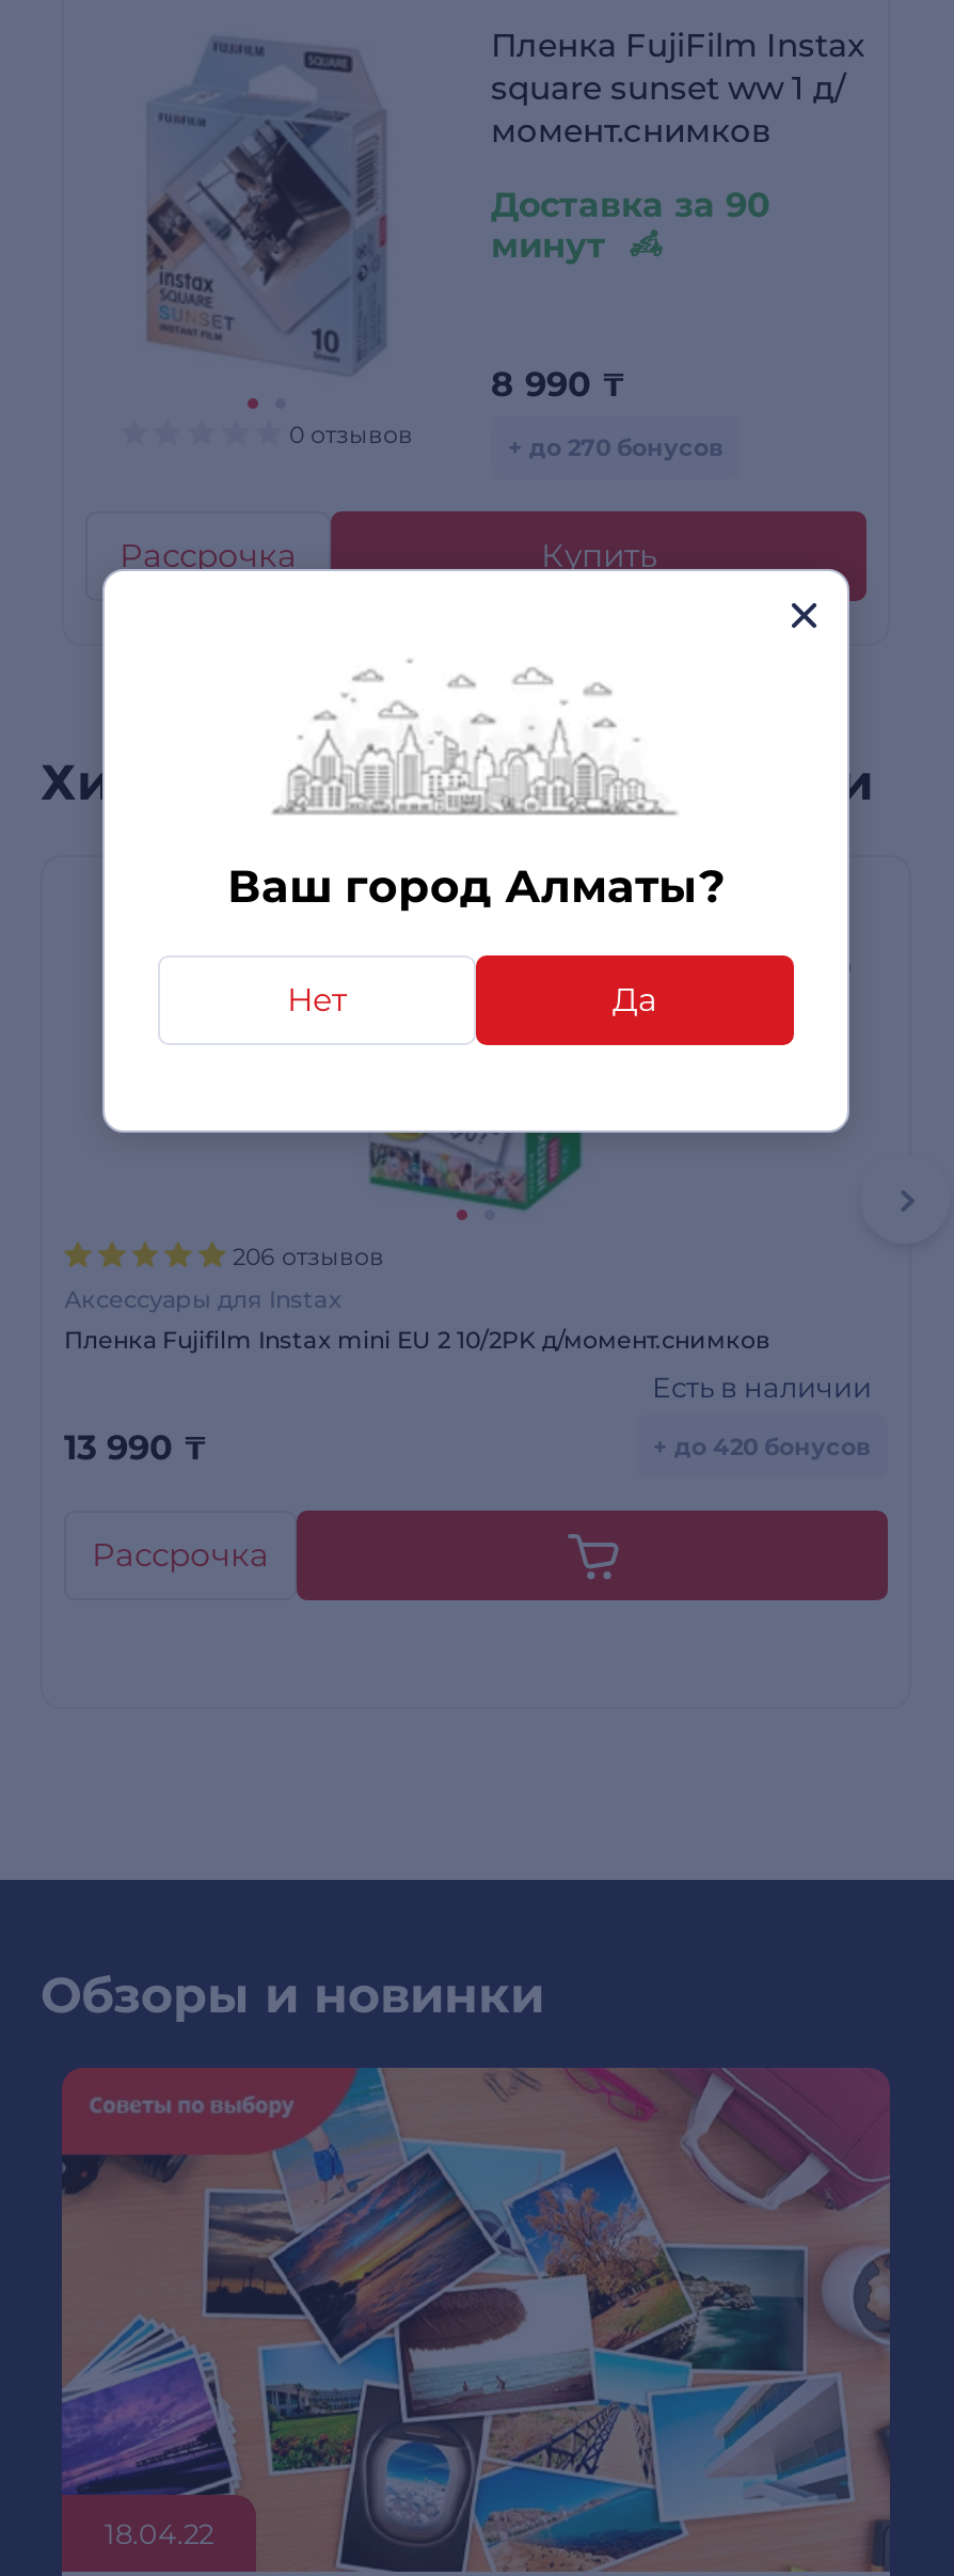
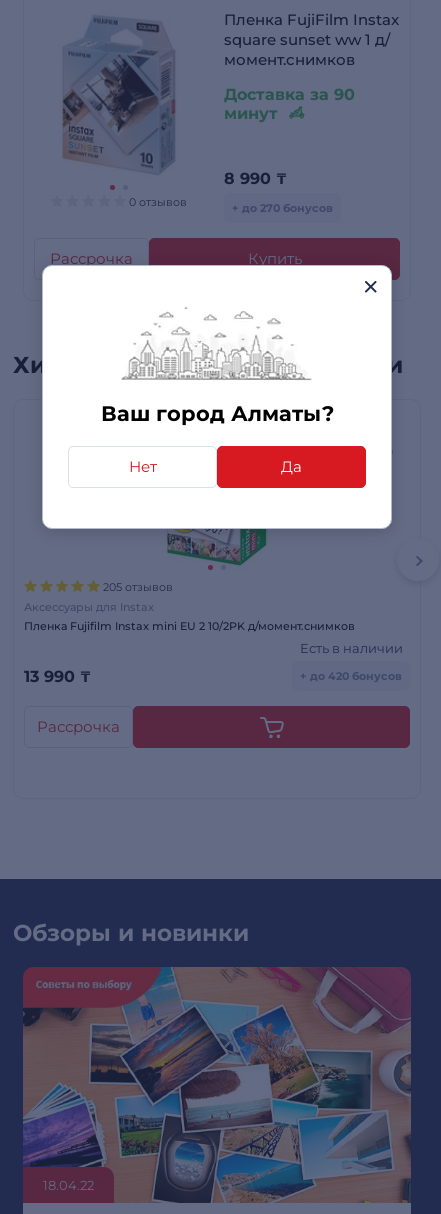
- 206 отзывов
+ 205 отзывов
